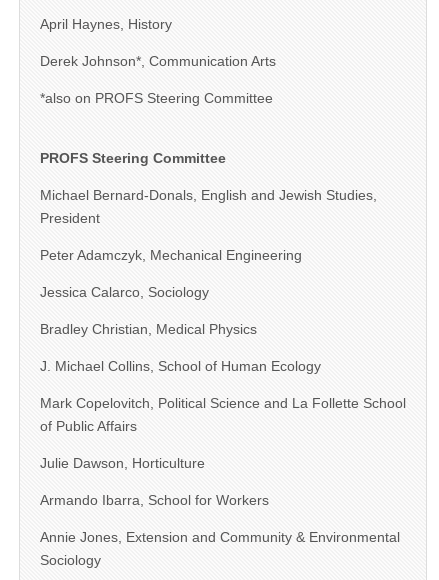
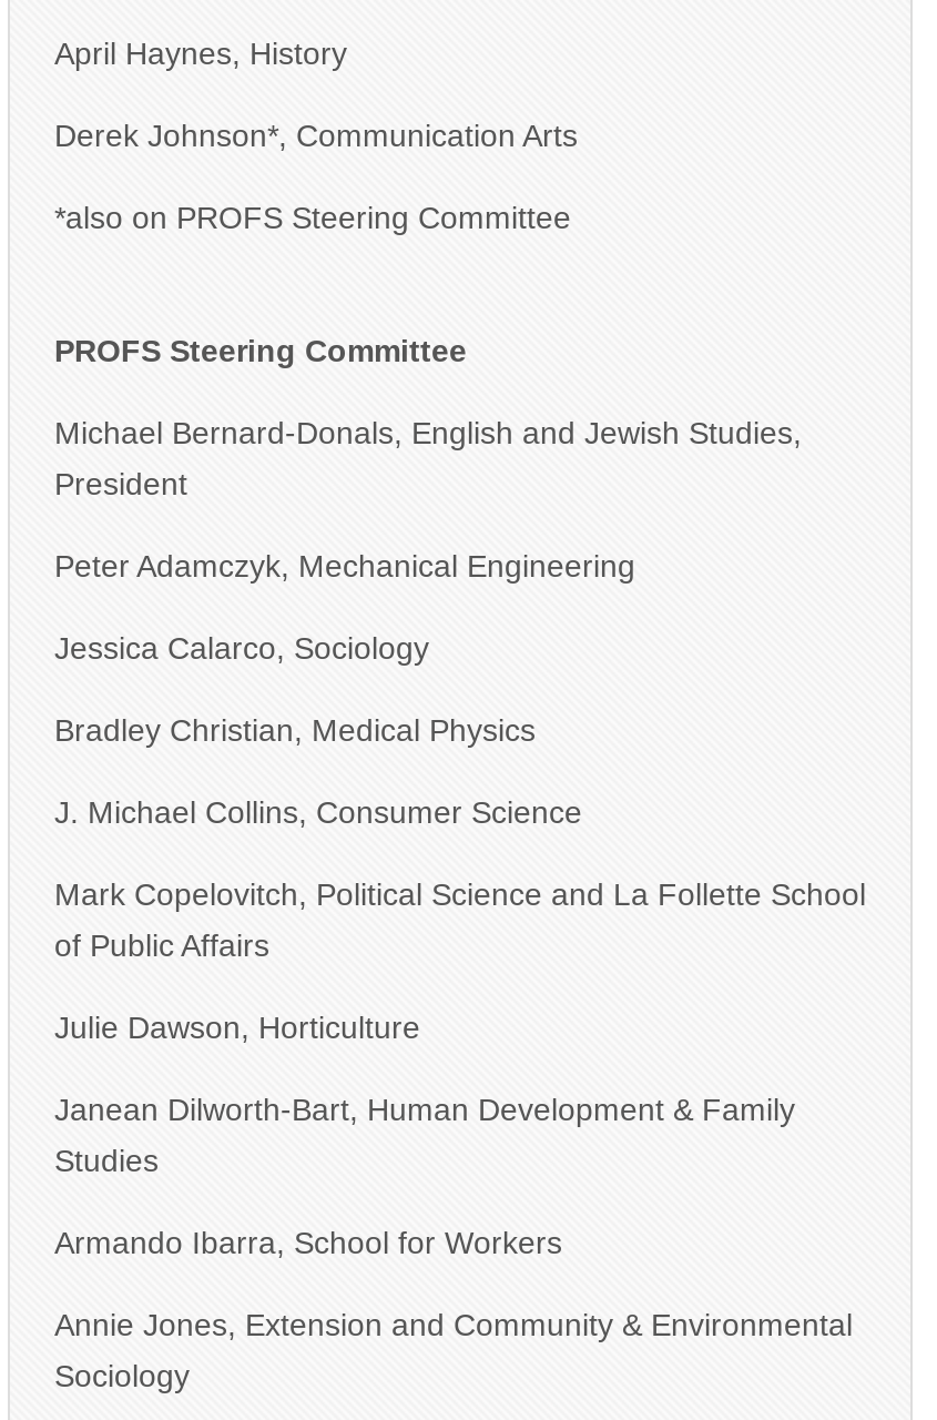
- J. Michael Collins, School of Human Ecology
+ J. Michael Collins, Consumer Science

+ Janean Dilworth-Bart, Human Development & Family
+ Studies
